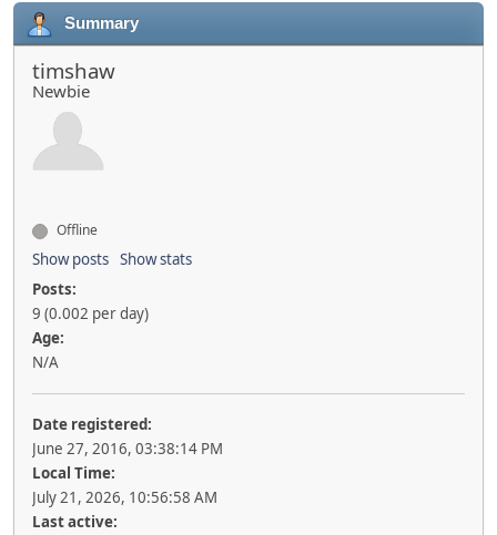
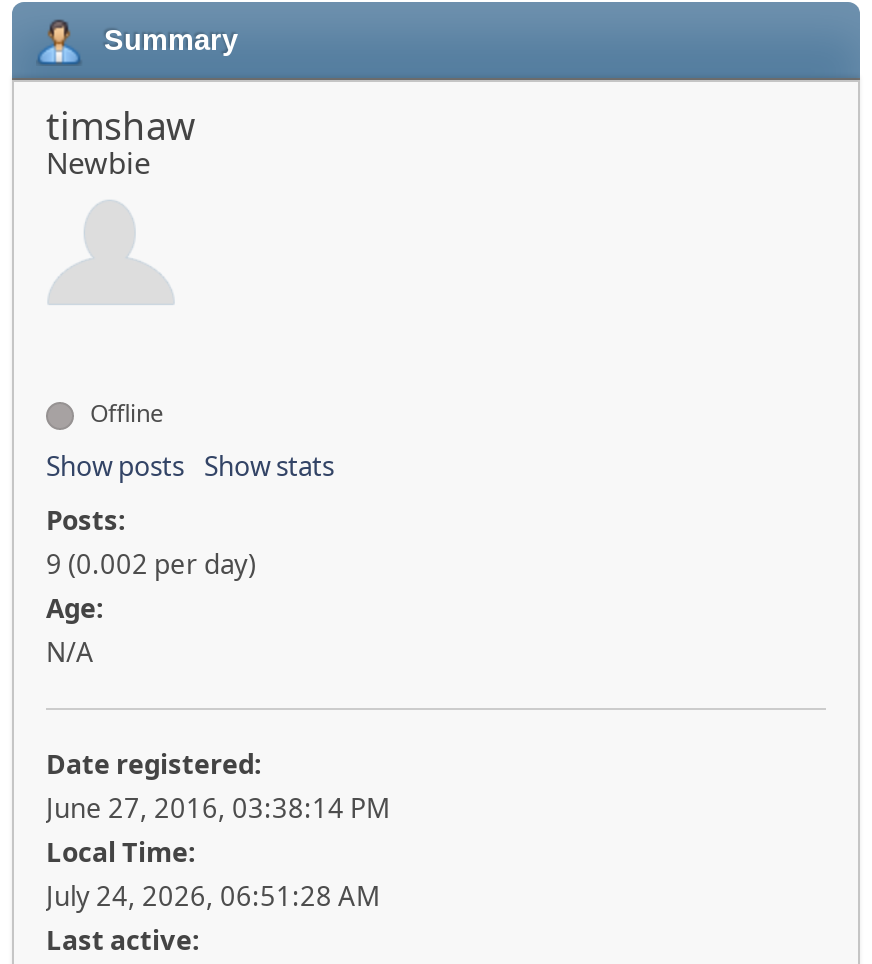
- July 21, 2026, 10:56:58 AM
+ July 24, 2026, 06:51:28 AM
